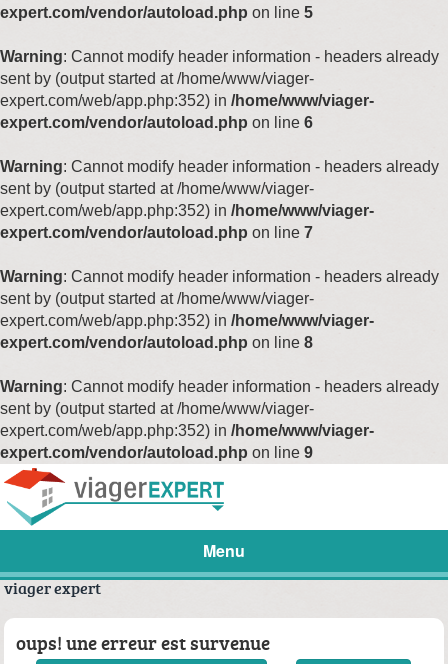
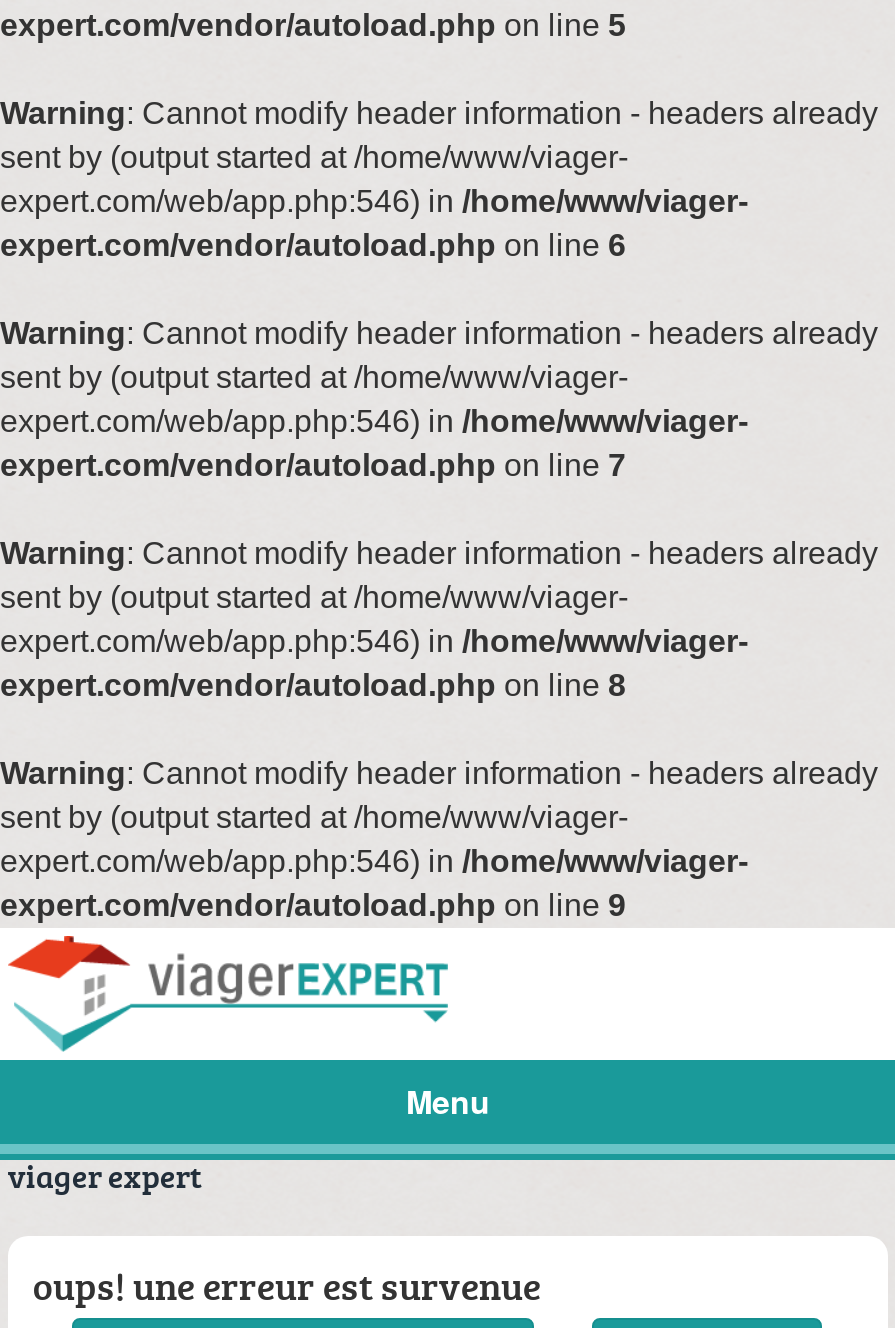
- expert.com/web/app.php:352) in /home/www/viager-
+ expert.com/web/app.php:546) in /home/www/viager-

- expert.com/web/app.php:352) in /home/www/viager-
+ expert.com/web/app.php:546) in /home/www/viager-

- expert.com/web/app.php:352) in /home/www/viager-
+ expert.com/web/app.php:546) in /home/www/viager-

- expert.com/web/app.php:352) in /home/www/viager-
+ expert.com/web/app.php:546) in /home/www/viager-
